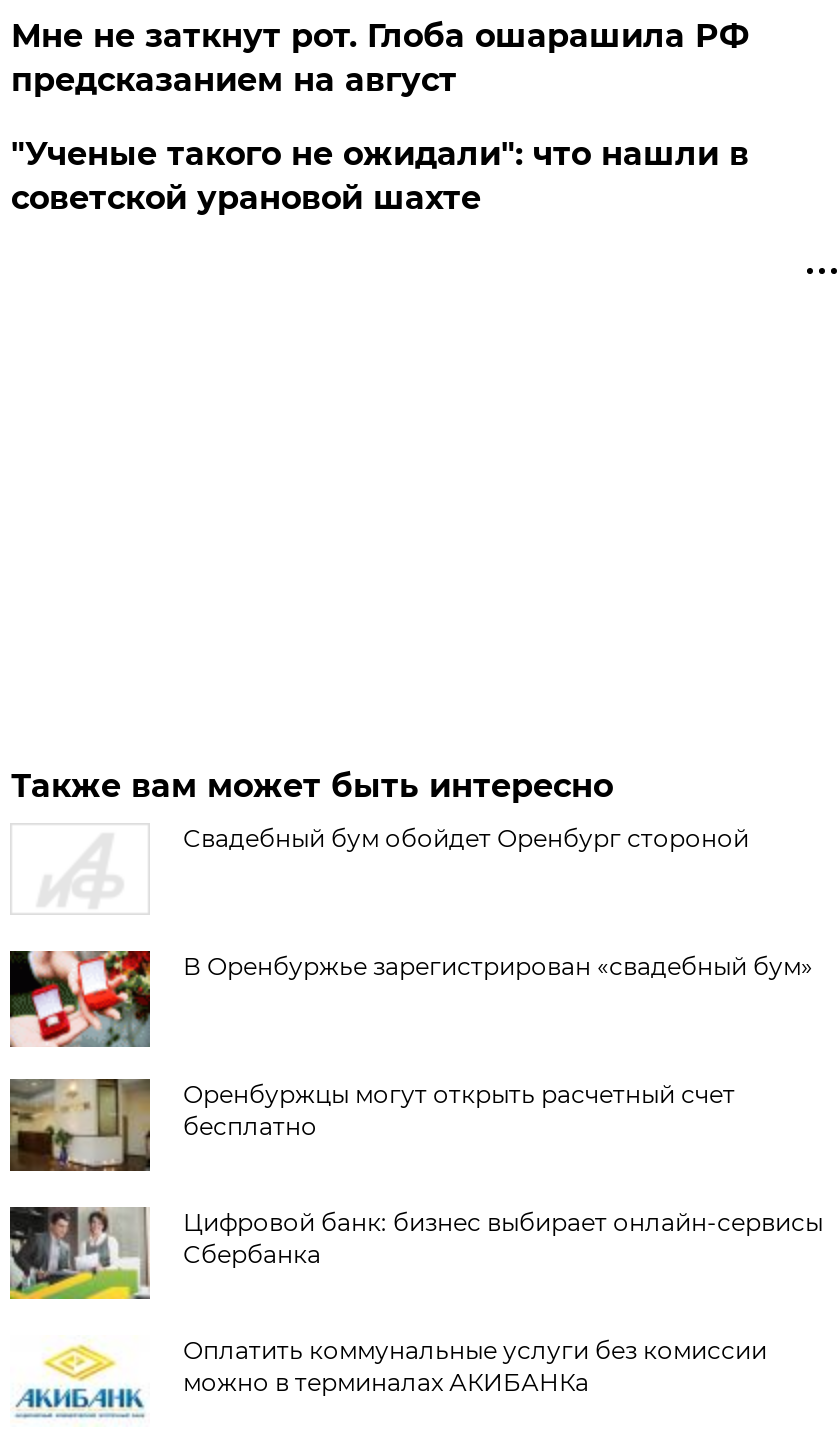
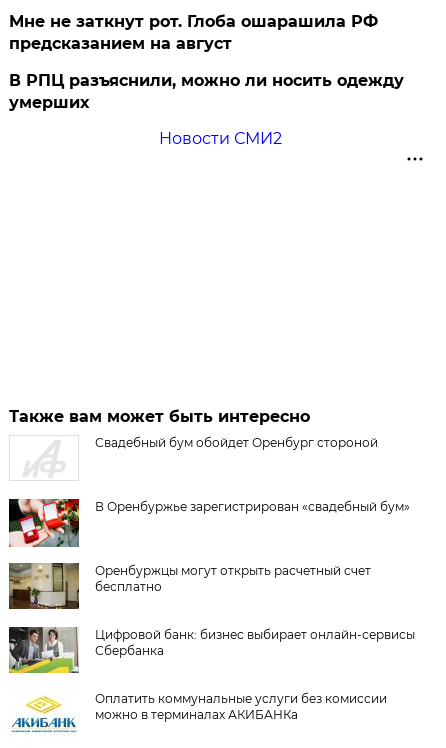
- "Ученые такого не ожидали": что нашли в
- советской урановой шахте
+ В РПЦ разъяснили, можно ли носить одежду
+ умерших
+ Новости СМИ2
